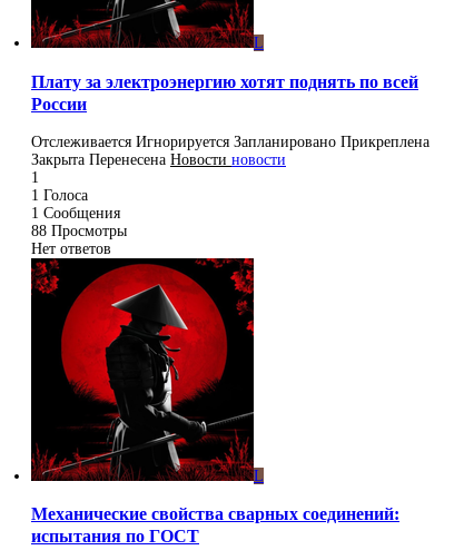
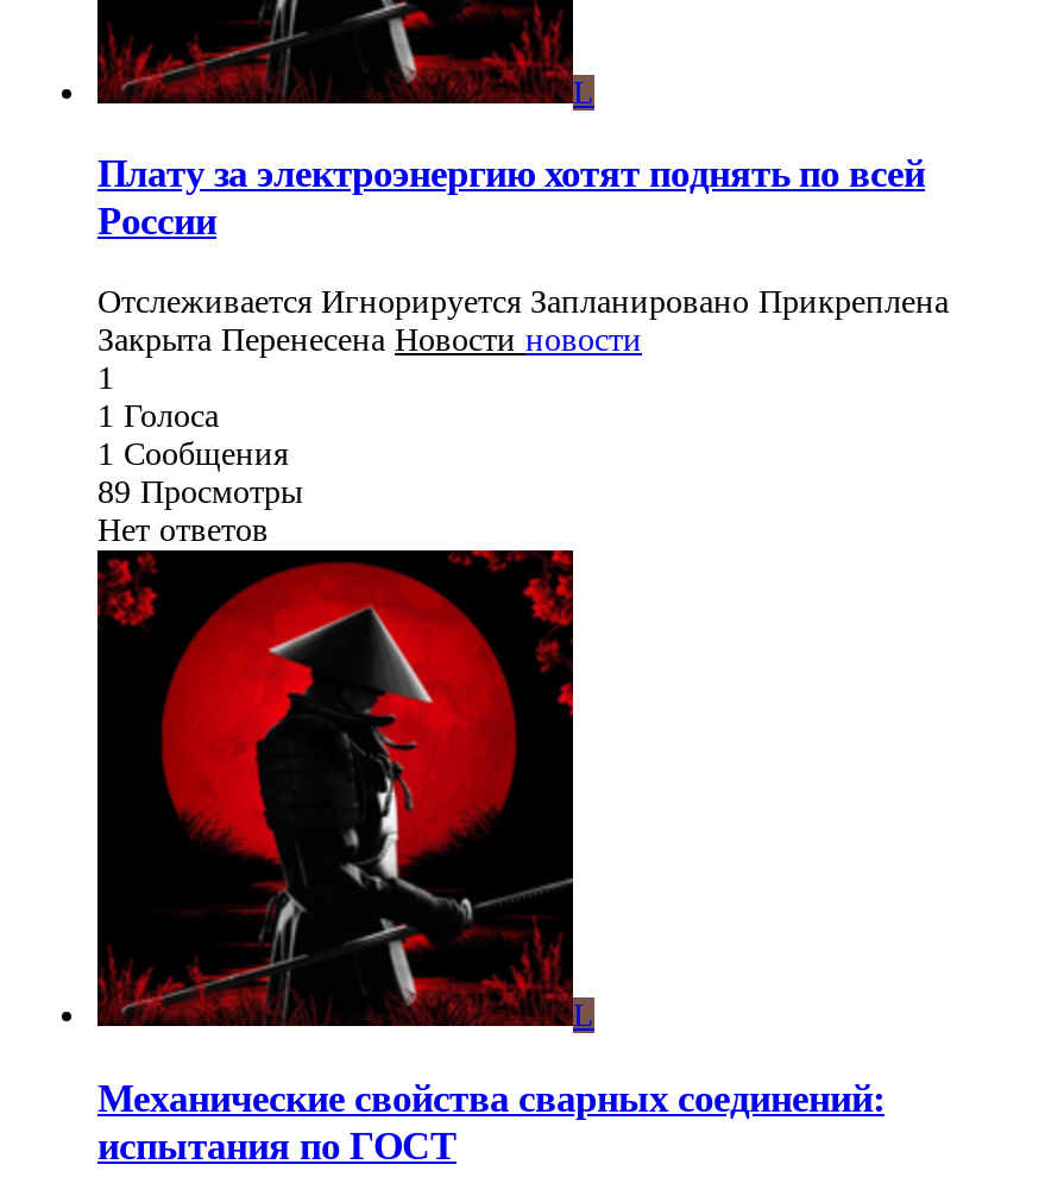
- 88 Просмотры
+ 89 Просмотры
